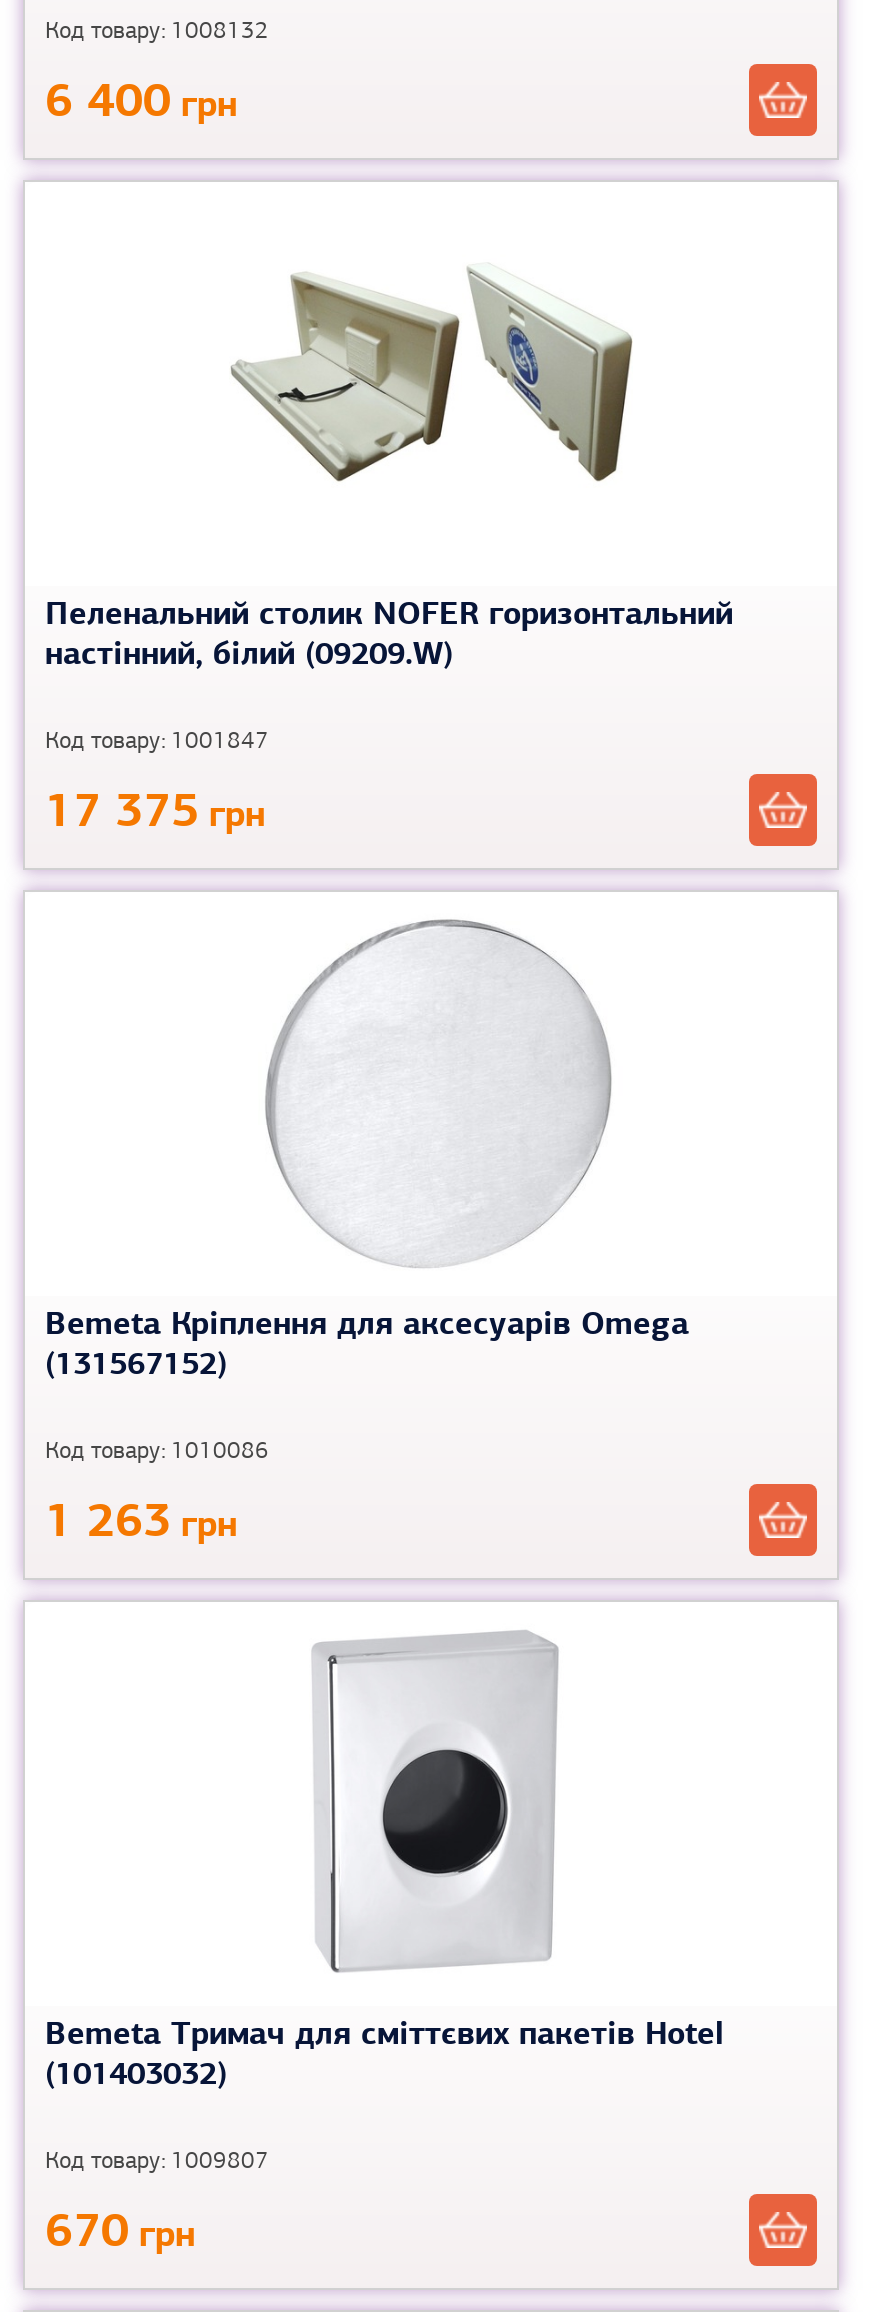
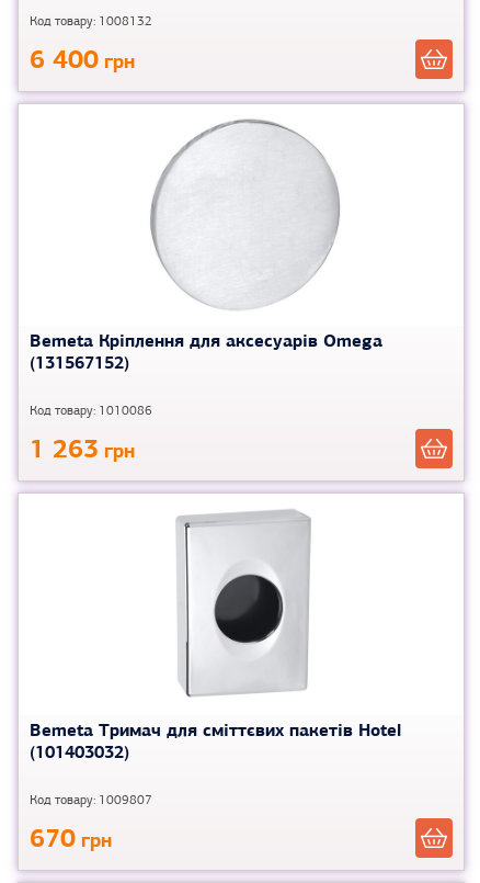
- [image]

- Пеленальний столик NOFER горизонтальний
- настінний, білий (09209.W)
- Код товару: 1001847
- 17 375 грн
